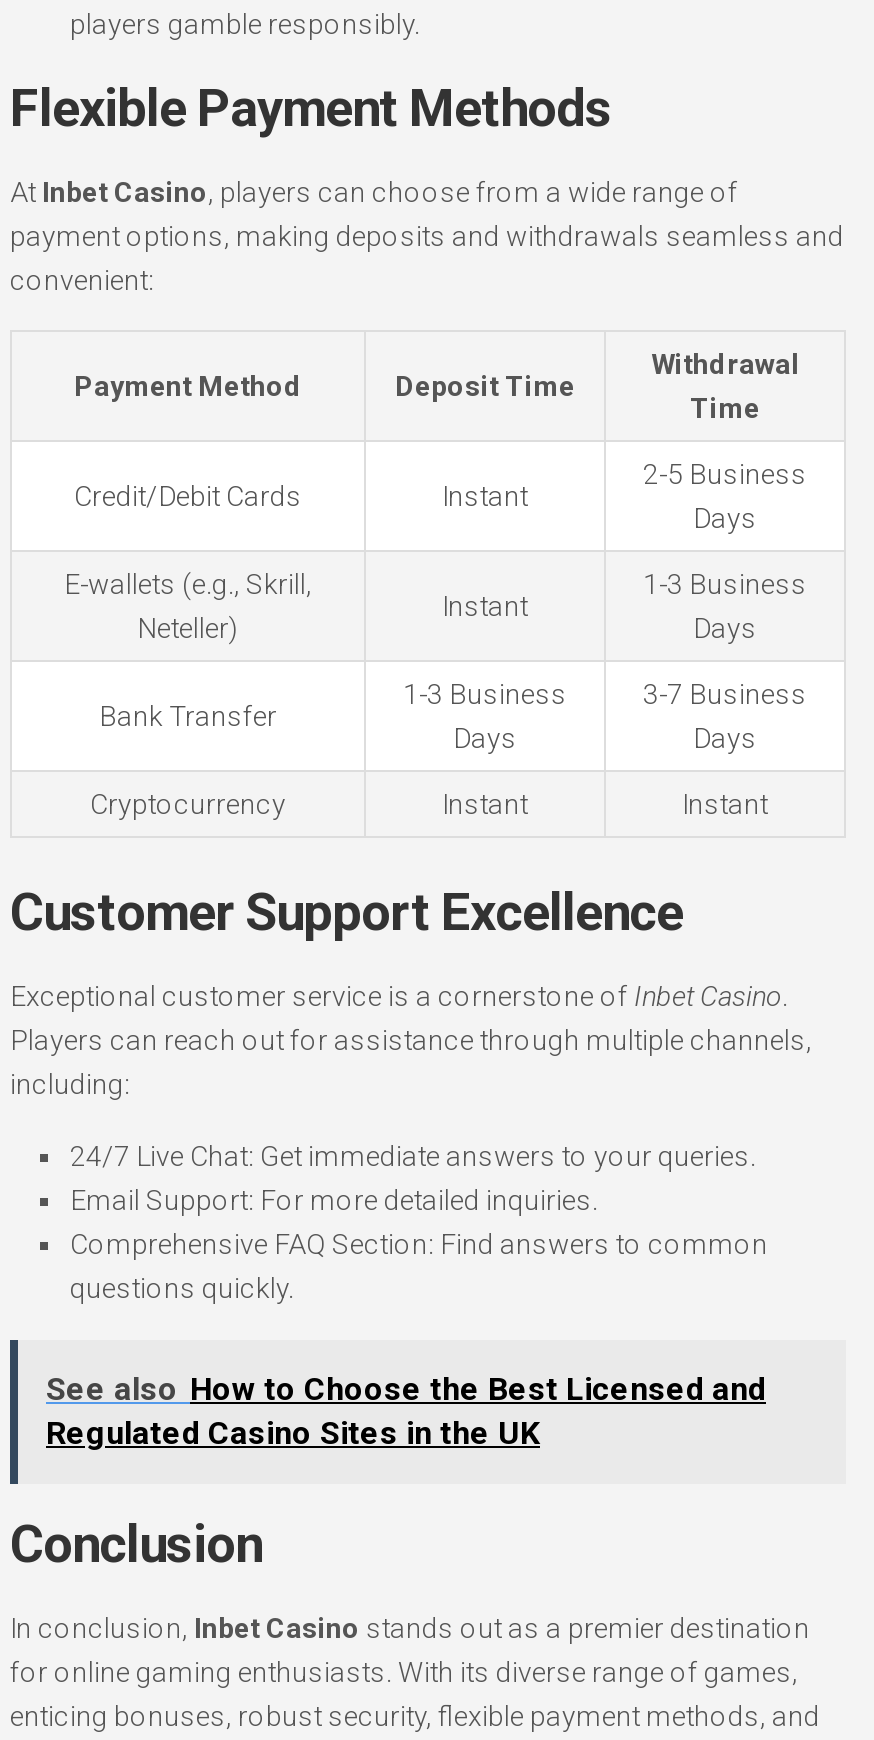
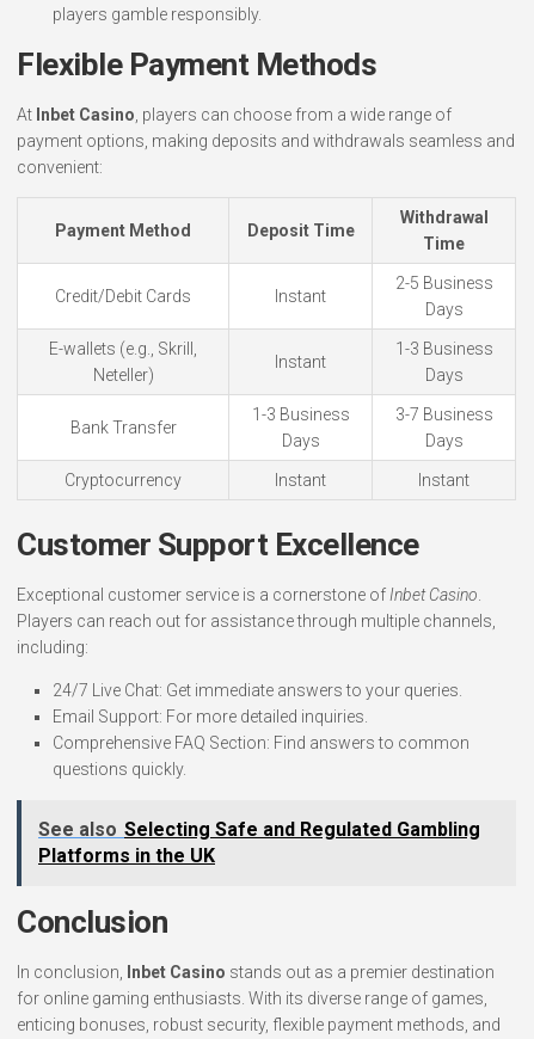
- See also How to Choose the Best Licensed and
- Regulated Casino Sites in the UK
+ See also Selecting Safe and Regulated Gambling
+ Platforms in the UK
